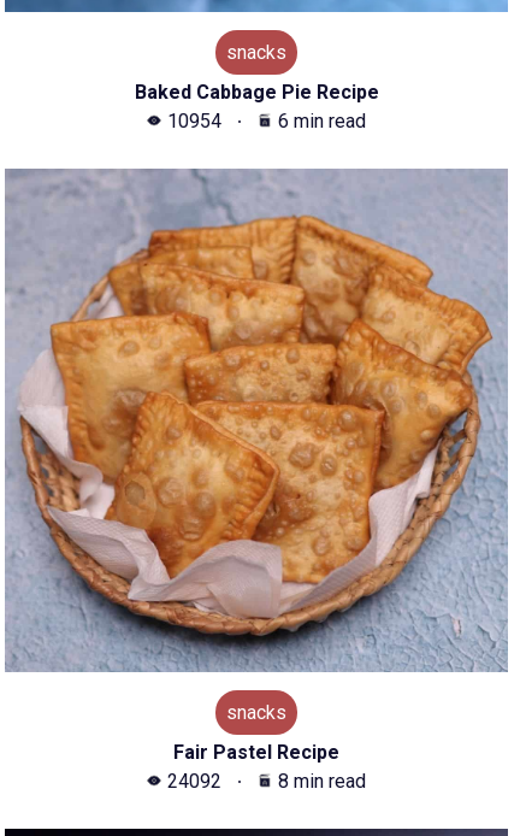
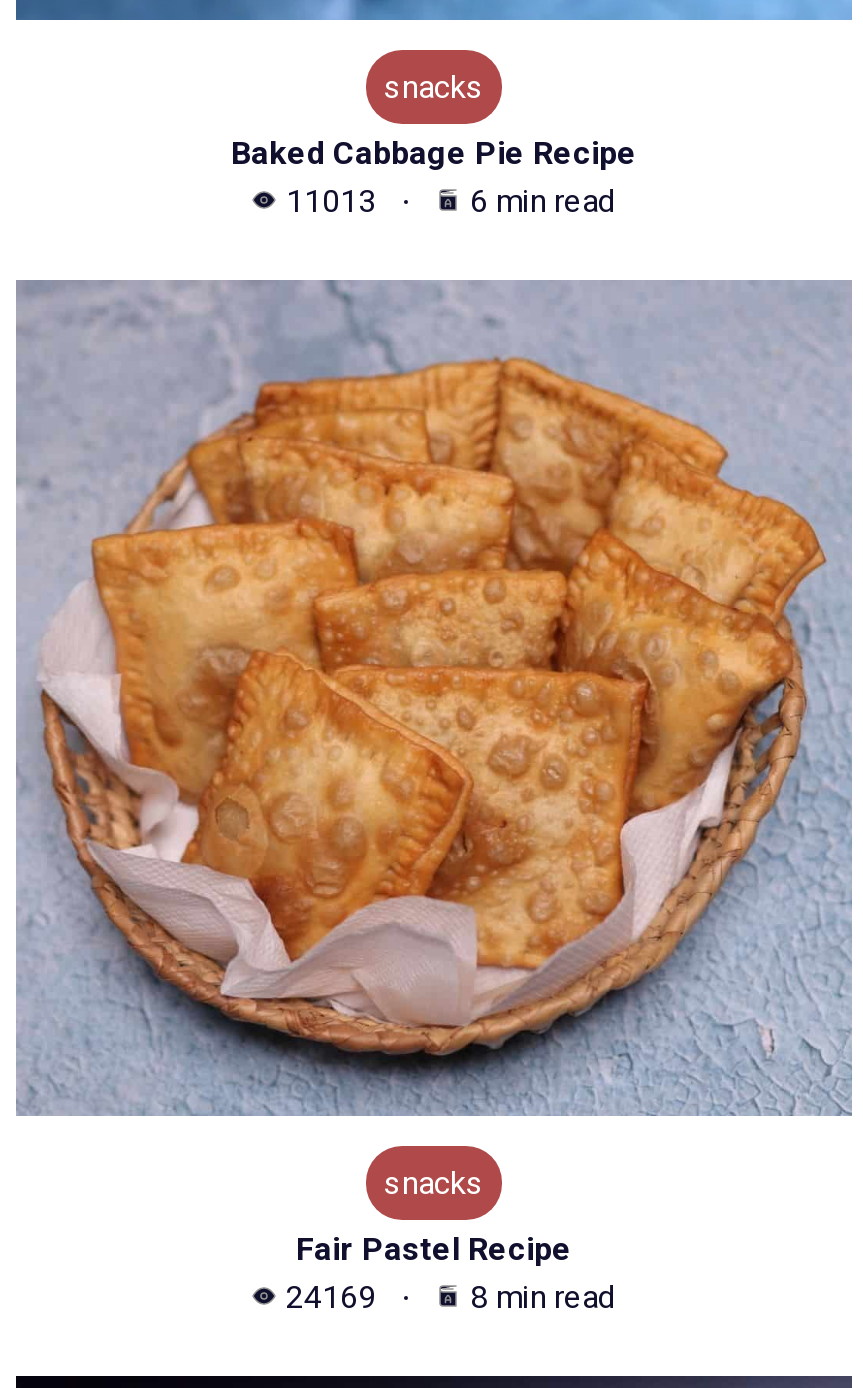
- 10954
+ 11013

- 24092
+ 24169
